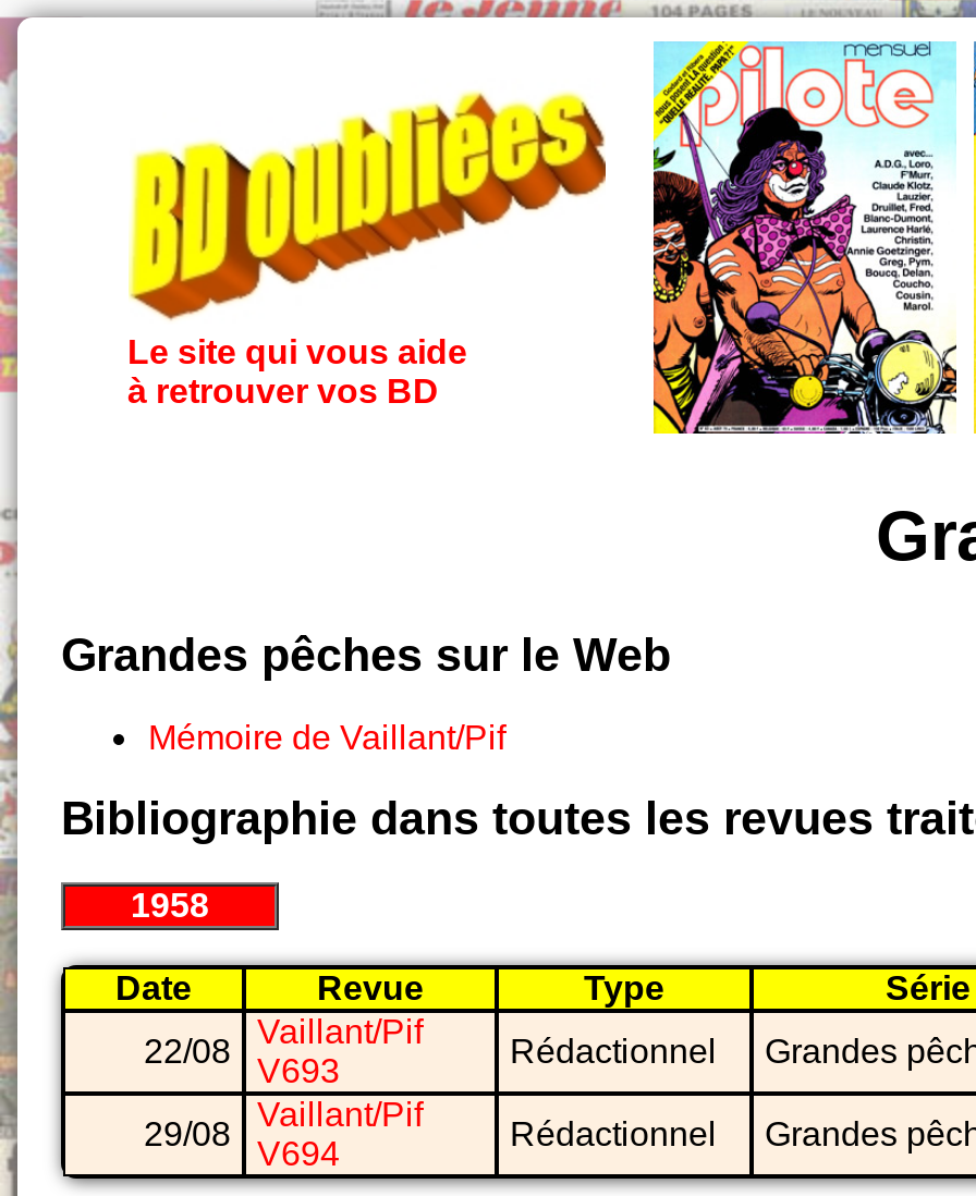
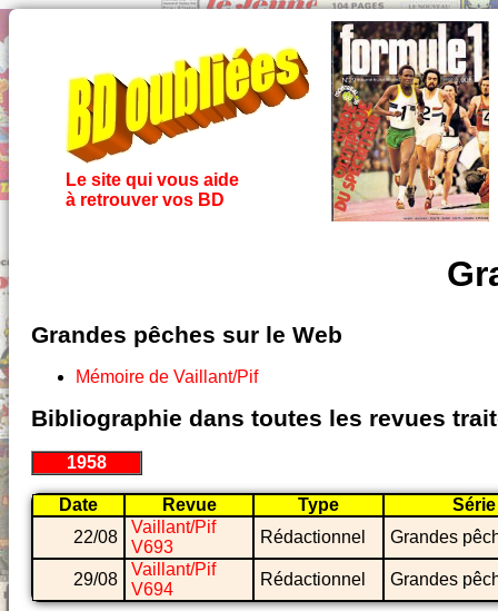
- [image]
+ [image]
